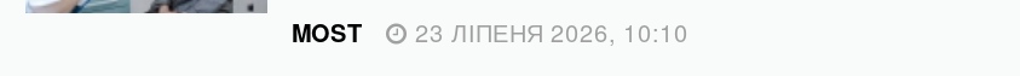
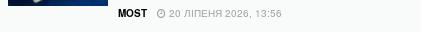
- MOST 23 ЛІПЕНЯ 2026, 10:10
+ MOST 20 ЛІПЕНЯ 2026, 13:56
